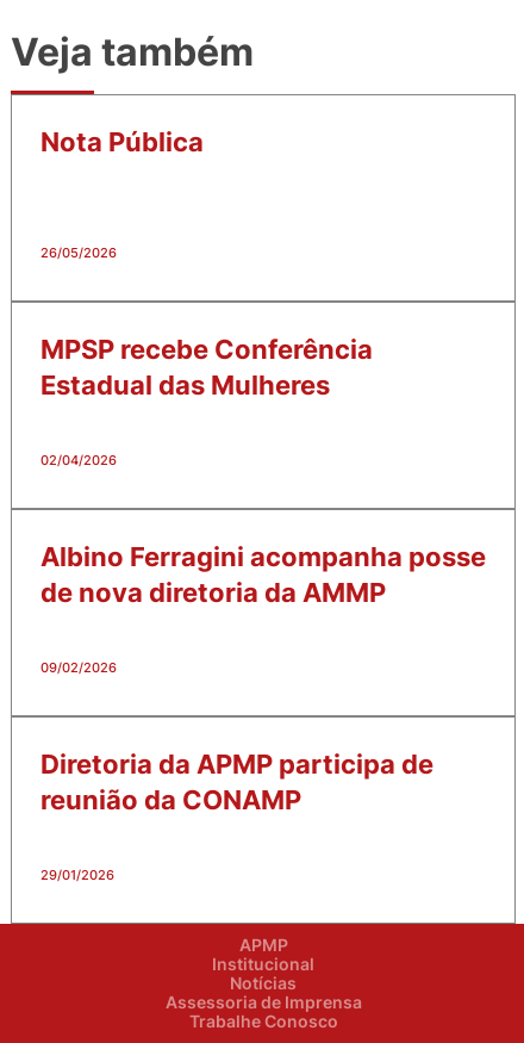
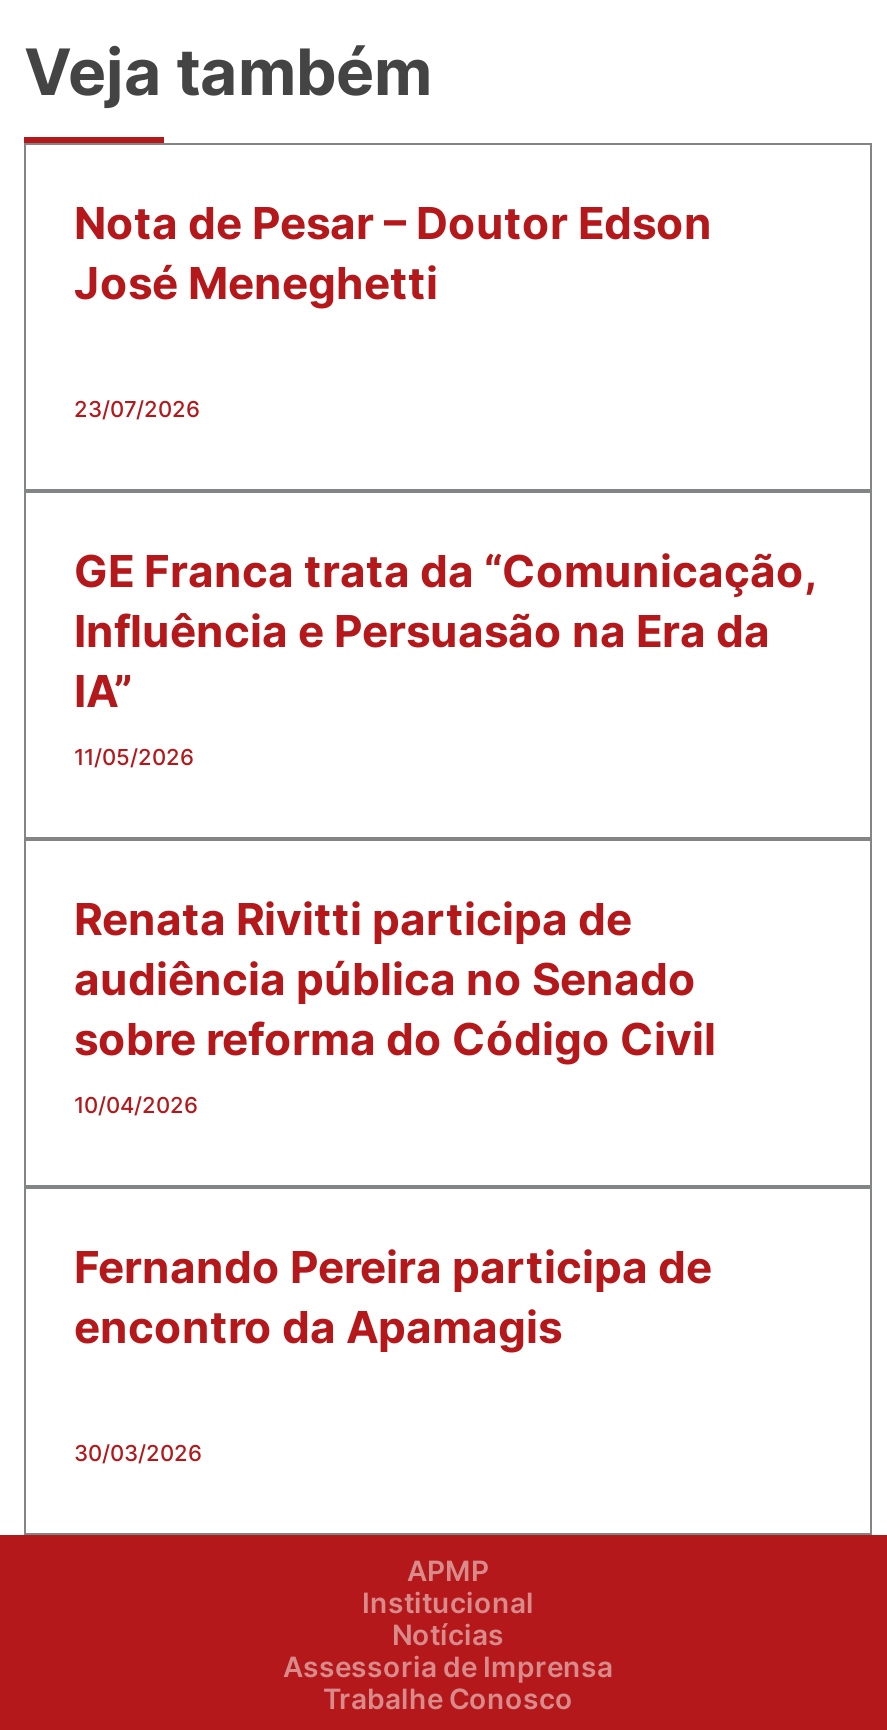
- Nota Pública
+ Nota de Pesar – Doutor Edson
+ José Meneghetti

- 26/05/2026
+ 23/07/2026

- MPSP recebe Conferência
- Estadual das Mulheres
+ GE Franca trata da “Comunicação,
+ Influência e Persuasão na Era da
+ IA”

- 02/04/2026
+ 11/05/2026

- Albino Ferragini acompanha posse
- de nova diretoria da AMMP
+ Renata Rivitti participa de
+ audiência pública no Senado
+ sobre reforma do Código Civil

- 09/02/2026
+ 10/04/2026

- Diretoria da APMP participa de
- reunião da CONAMP
+ Fernando Pereira participa de
+ encontro da Apamagis

- 29/01/2026
+ 30/03/2026
